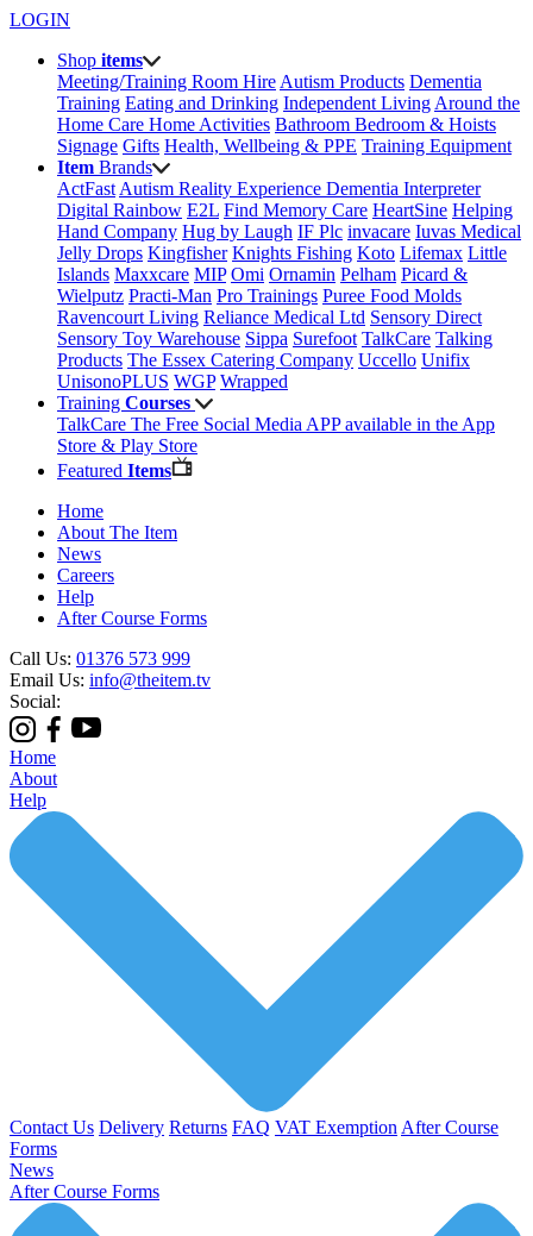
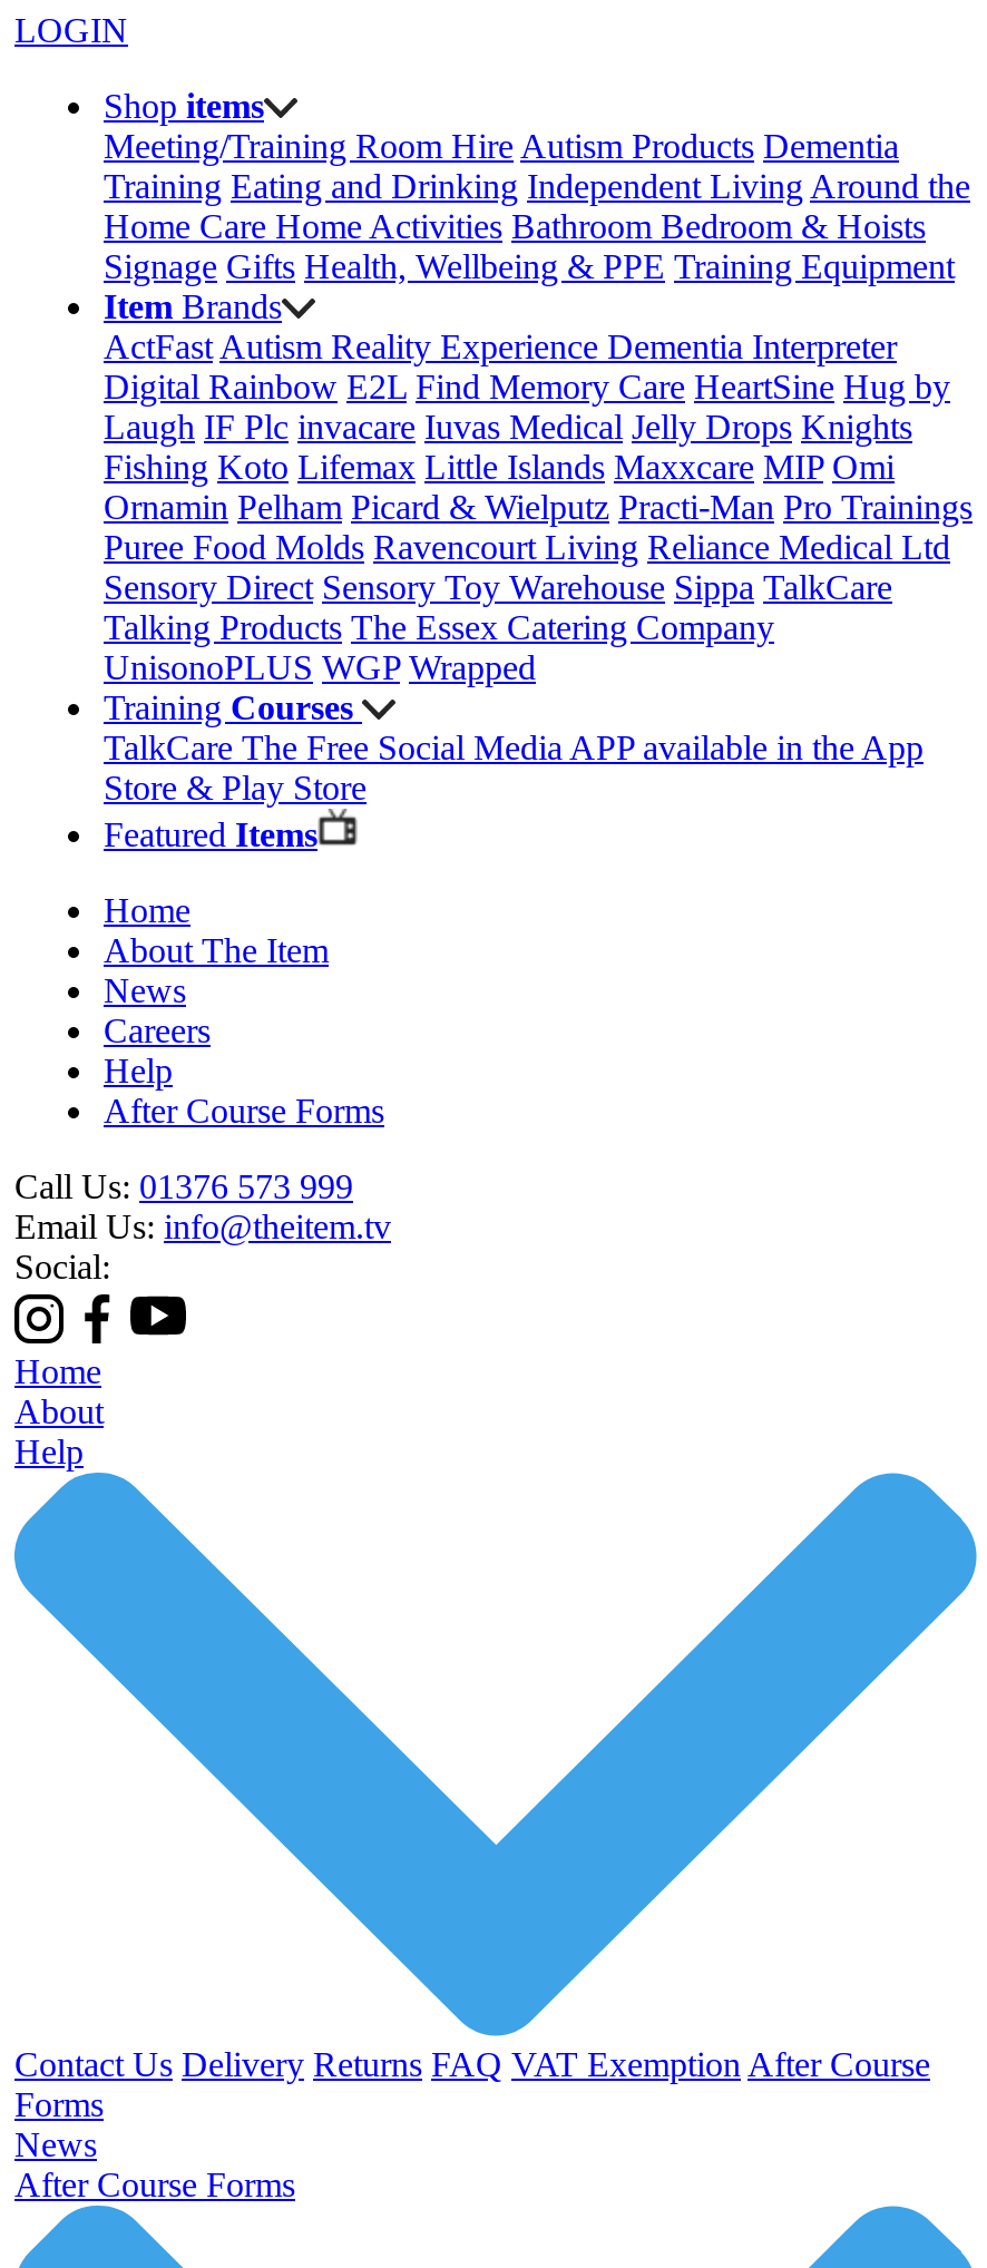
- Digital Rainbow E2L Find Memory Care HeartSine Helping
- Hand Company Hug by Laugh IF Plc invacare Iuvas Medical
- Jelly Drops Kingfisher Knights Fishing Koto Lifemax Little
- Islands Maxxcare MIP Omi Ornamin Pelham Picard &
- Wielputz Practi-Man Pro Trainings Puree Food Molds
- Ravencourt Living Reliance Medical Ltd Sensory Direct
- Sensory Toy Warehouse Sippa Surefoot TalkCare Talking
- Products The Essex Catering Company Uccello Unifix
+ Digital Rainbow E2L Find Memory Care HeartSine Hug by
+ Laugh IF Plc invacare Iuvas Medical Jelly Drops Knights
+ Fishing Koto Lifemax Little Islands Maxxcare MIP Omi
+ Ornamin Pelham Picard & Wielputz Practi-Man Pro Trainings
+ Puree Food Molds Ravencourt Living Reliance Medical Ltd
+ Sensory Direct Sensory Toy Warehouse Sippa TalkCare
+ Talking Products The Essex Catering Company
